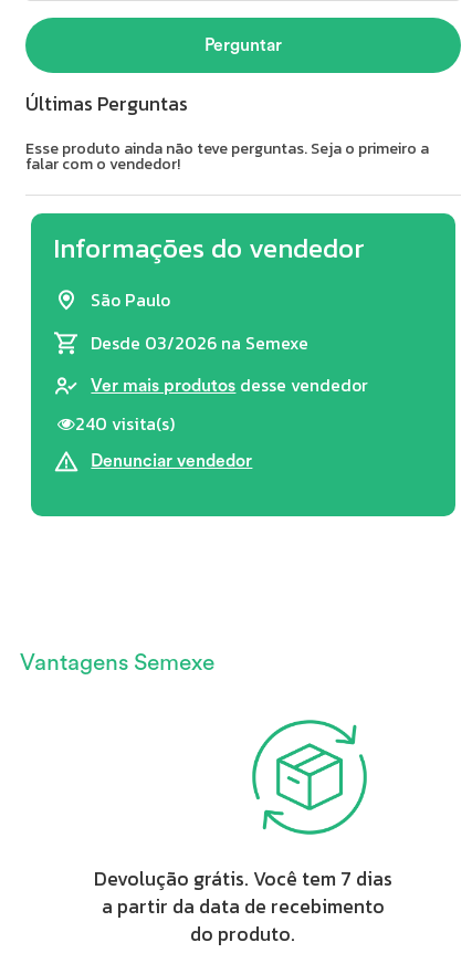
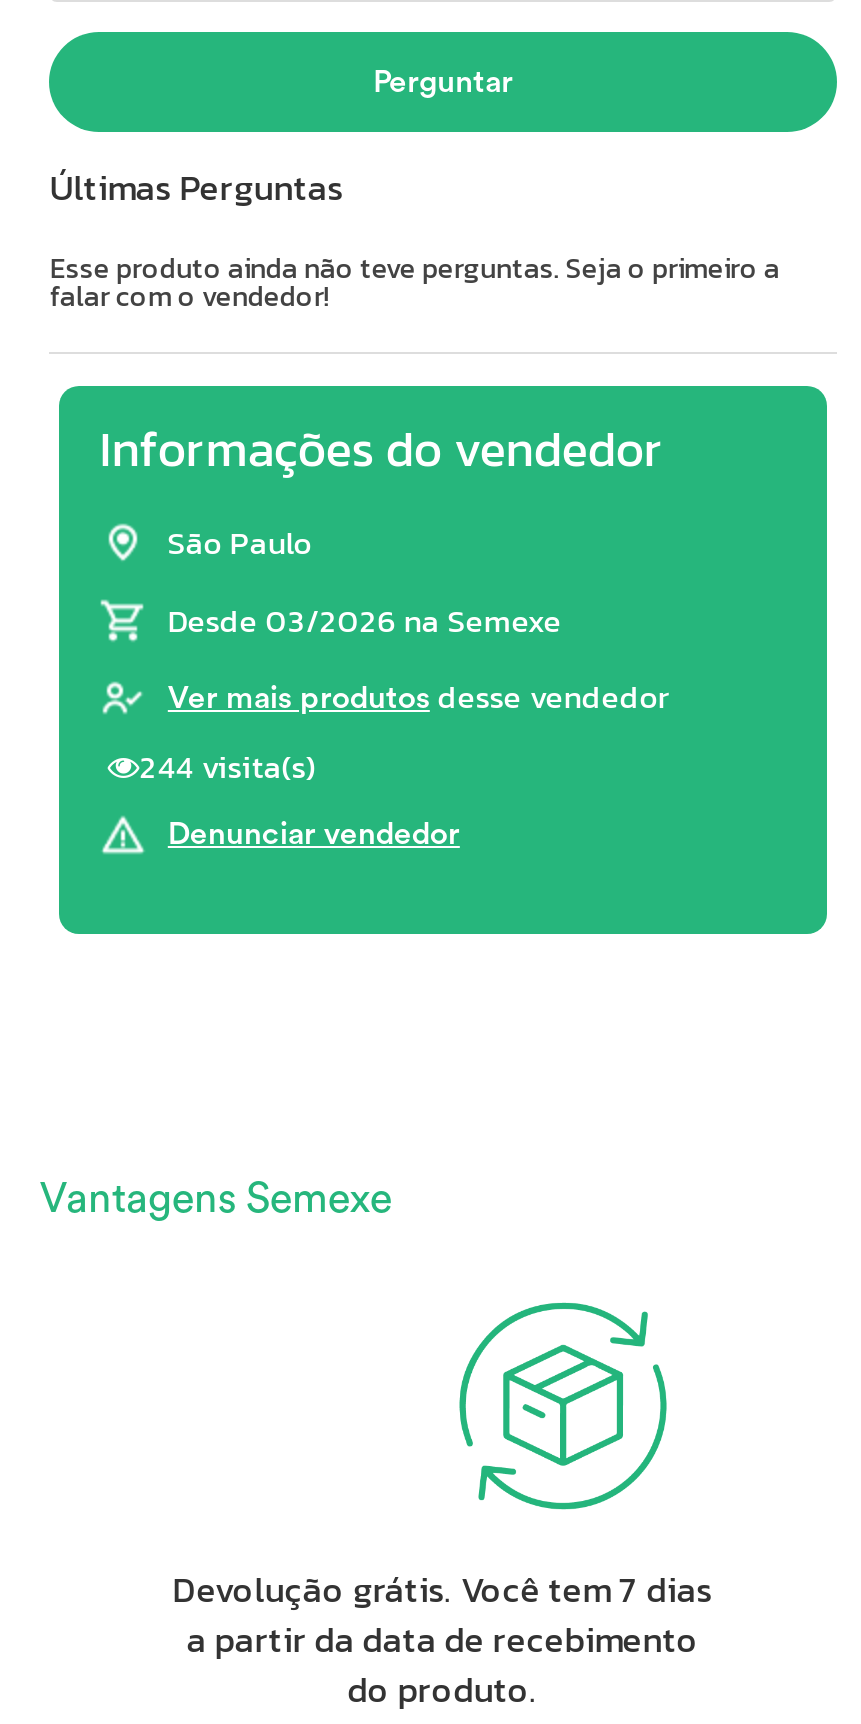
- 240 visita(s)
+ 244 visita(s)
